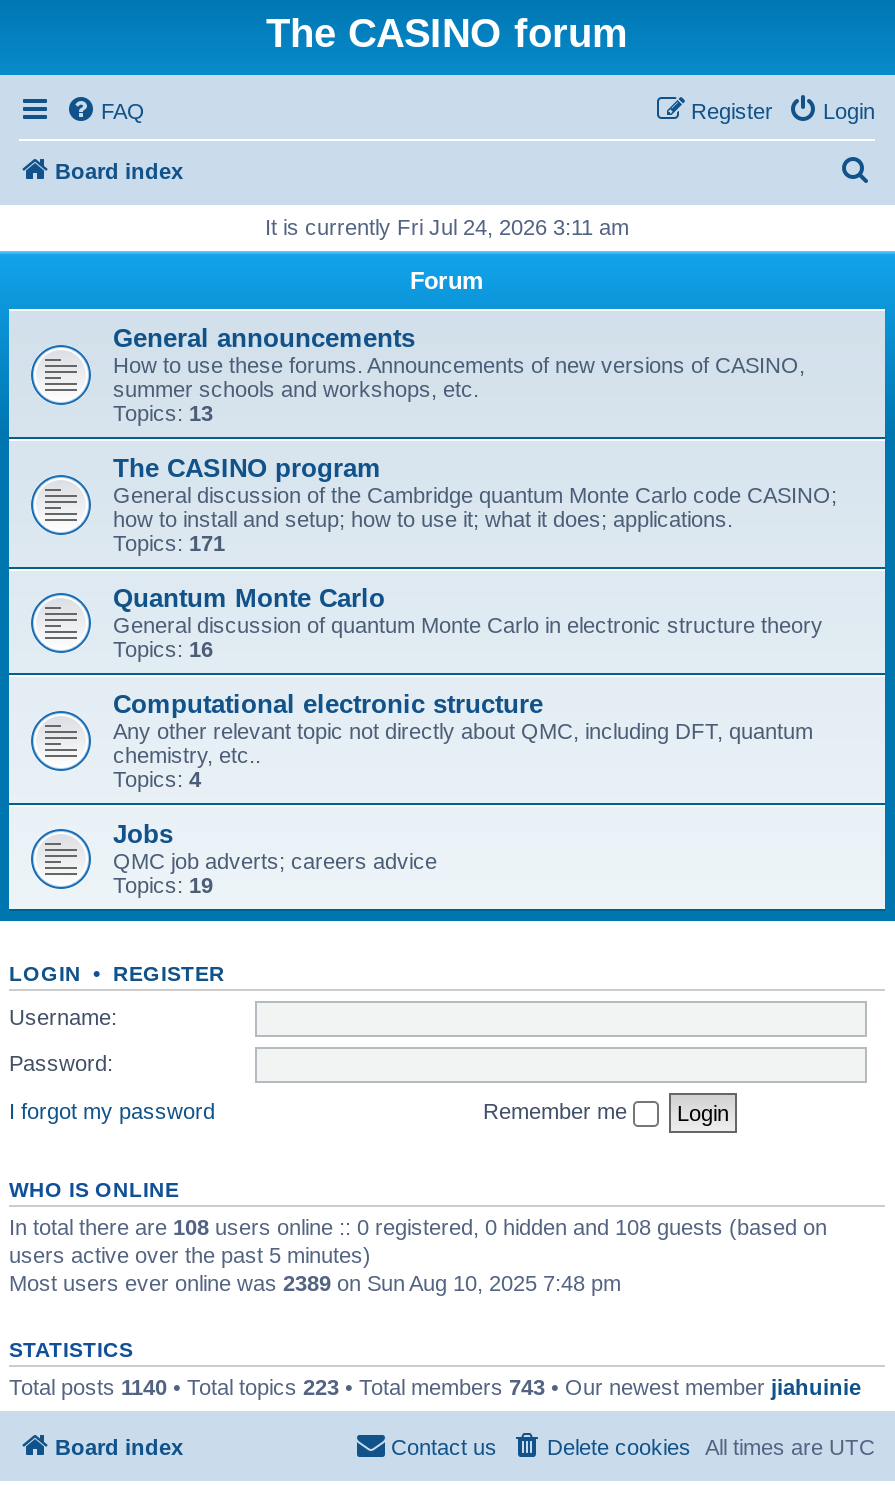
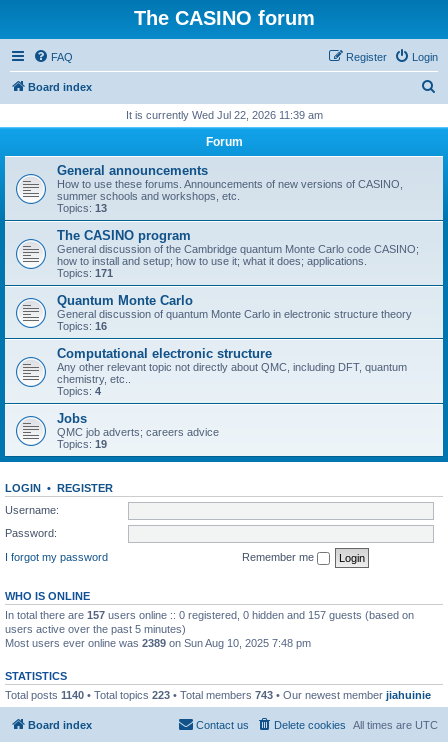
- It is currently Fri Jul 24, 2026 3:11 am
+ It is currently Wed Jul 22, 2026 11:39 am

- In total there are 108 users online :: 0 registered, 0 hidden and 108 guests (based on
+ In total there are 157 users online :: 0 registered, 0 hidden and 157 guests (based on
